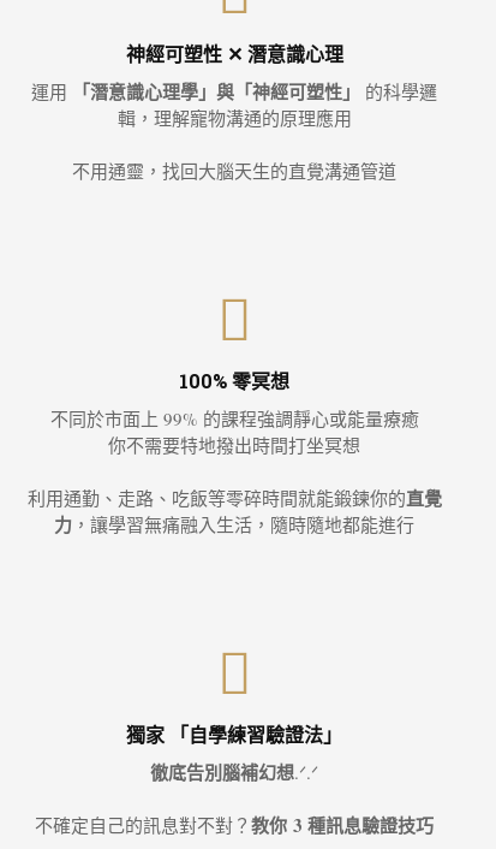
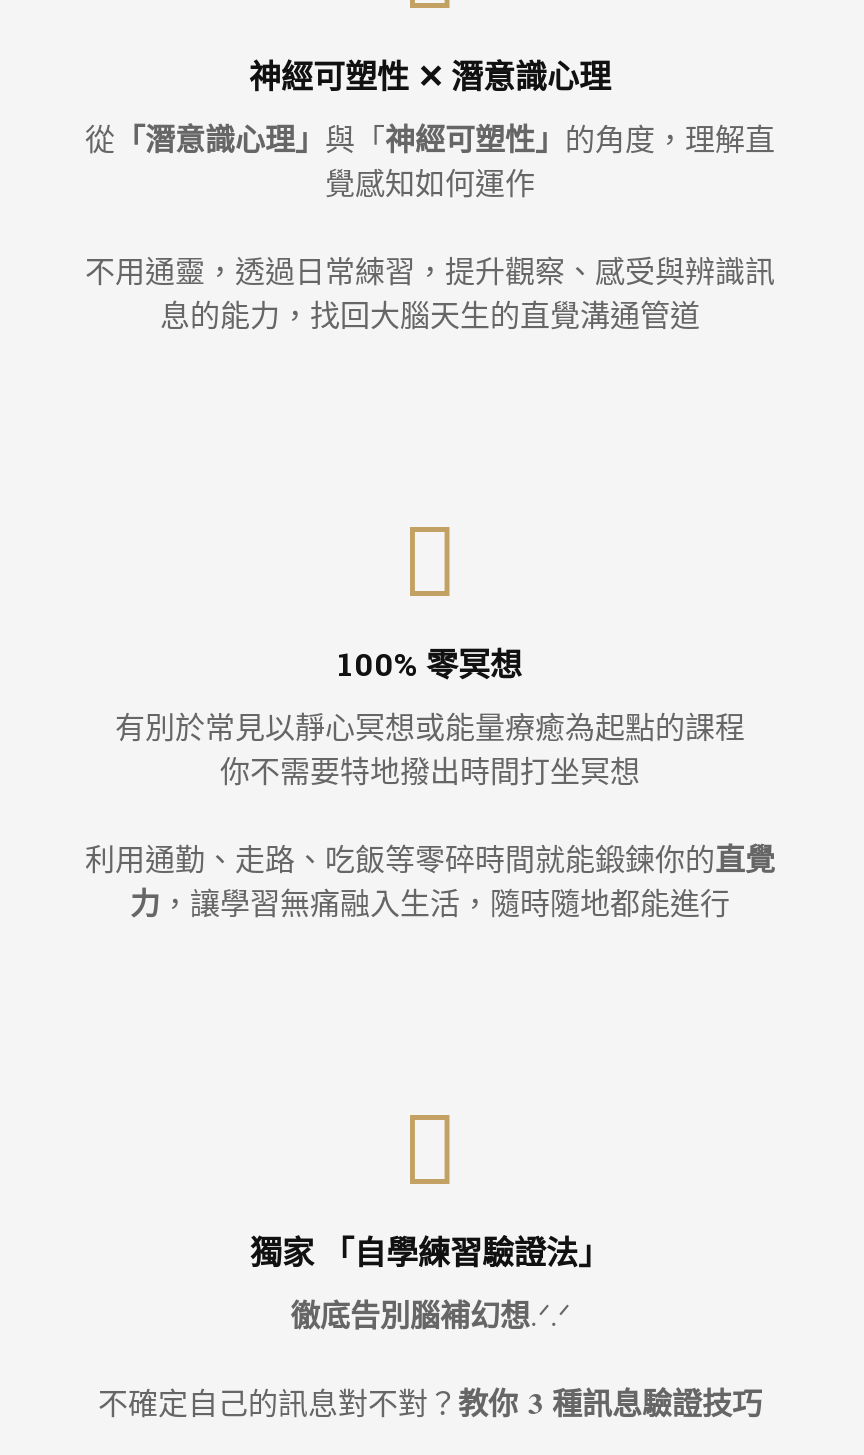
- 運用「潛意識心理學」與「神經可塑性」的科學邏
- 輯，理解寵物溝通的原理應用
+ 從「潛意識心理」與「神經可塑性」的角度，理解直
+ 覺感知如何運作

- 不用通靈，找回大腦天生的直覺溝通管道
+ 不用通靈，透過日常練習，提升觀察、感受與辨識訊
+ 息的能力，找回大腦天生的直覺溝通管道

- 不同於市面上 99% 的課程強調靜心或能量療癒
+ 有別於常見以靜心冥想或能量療癒為起點的課程
